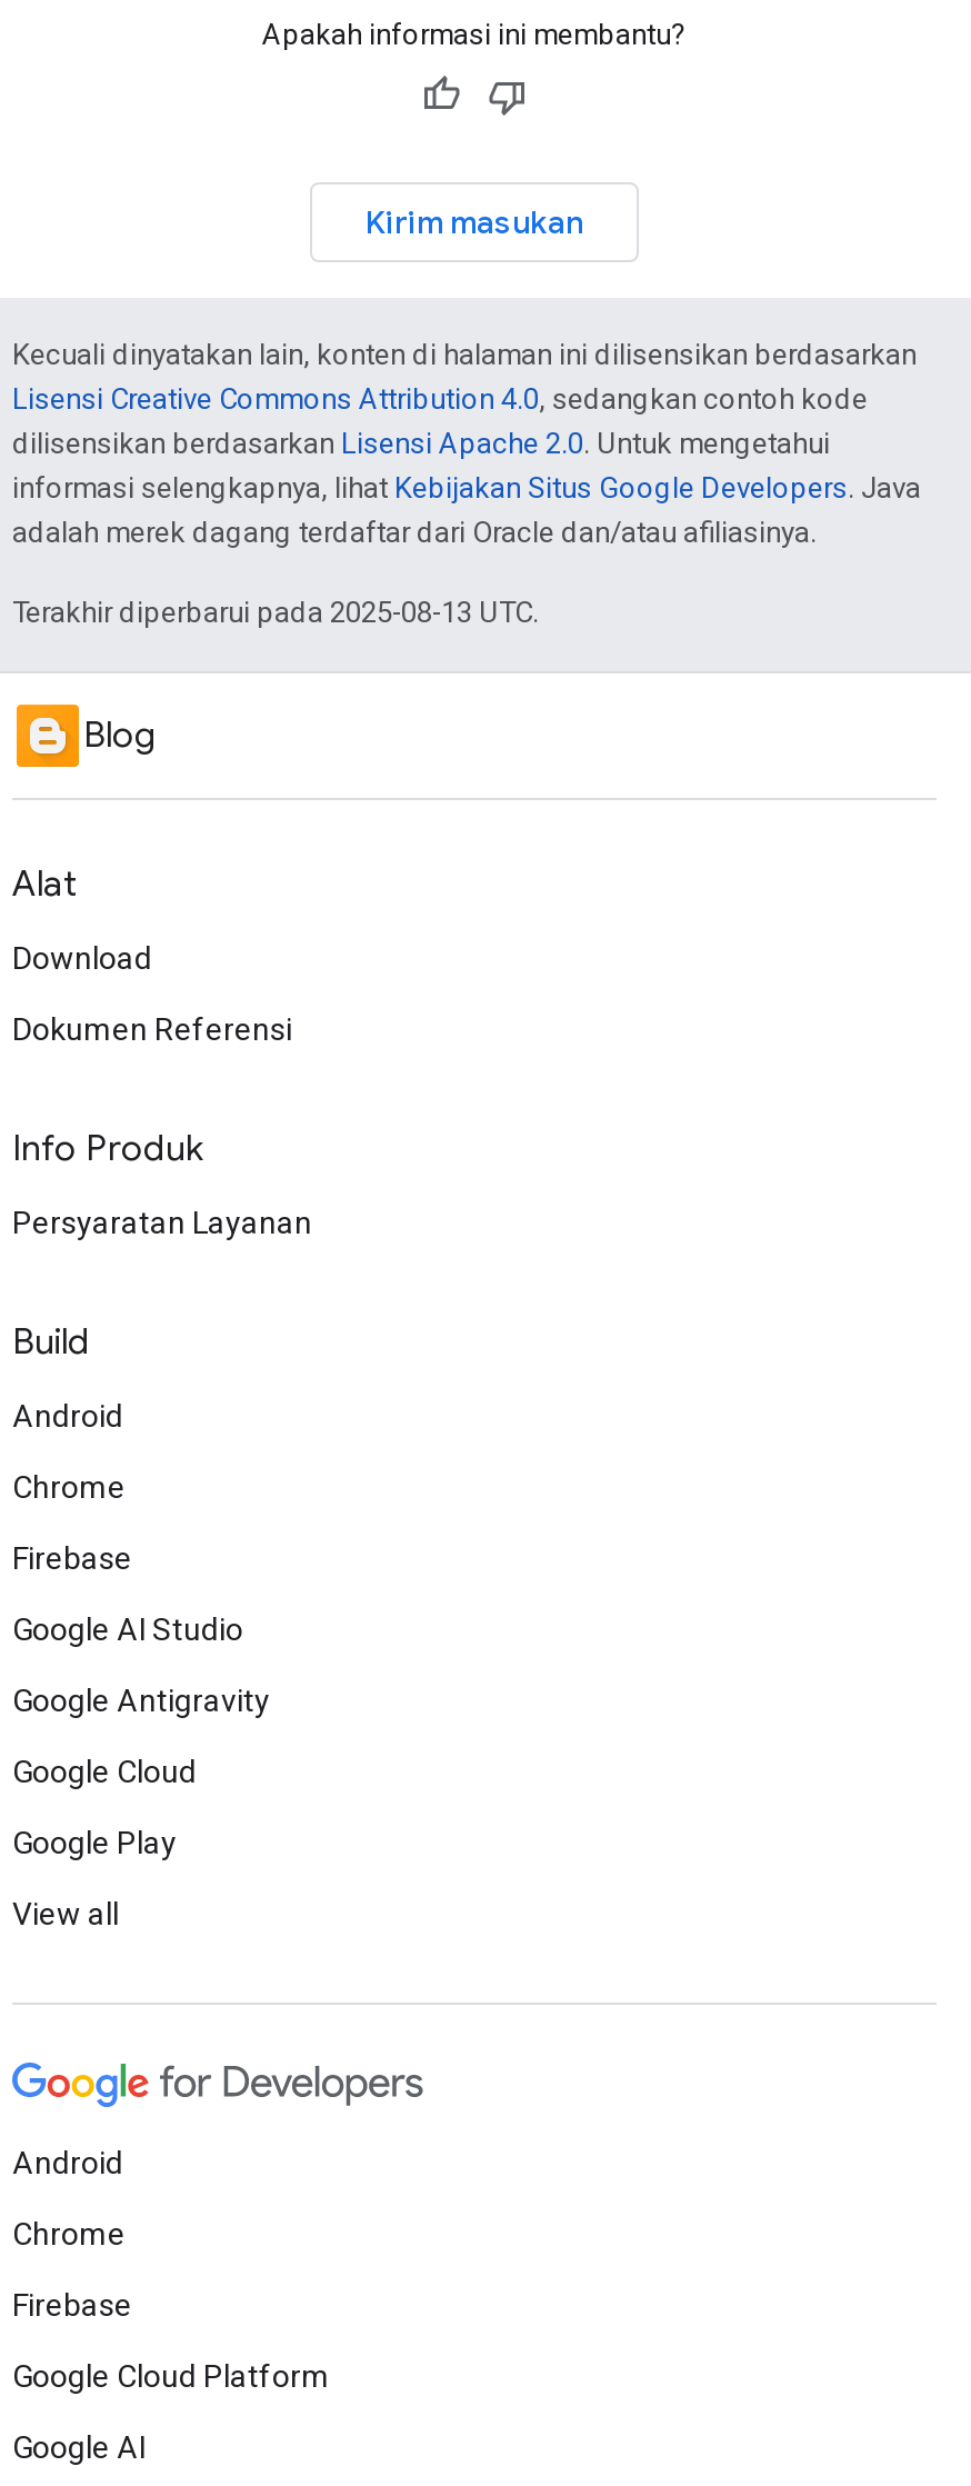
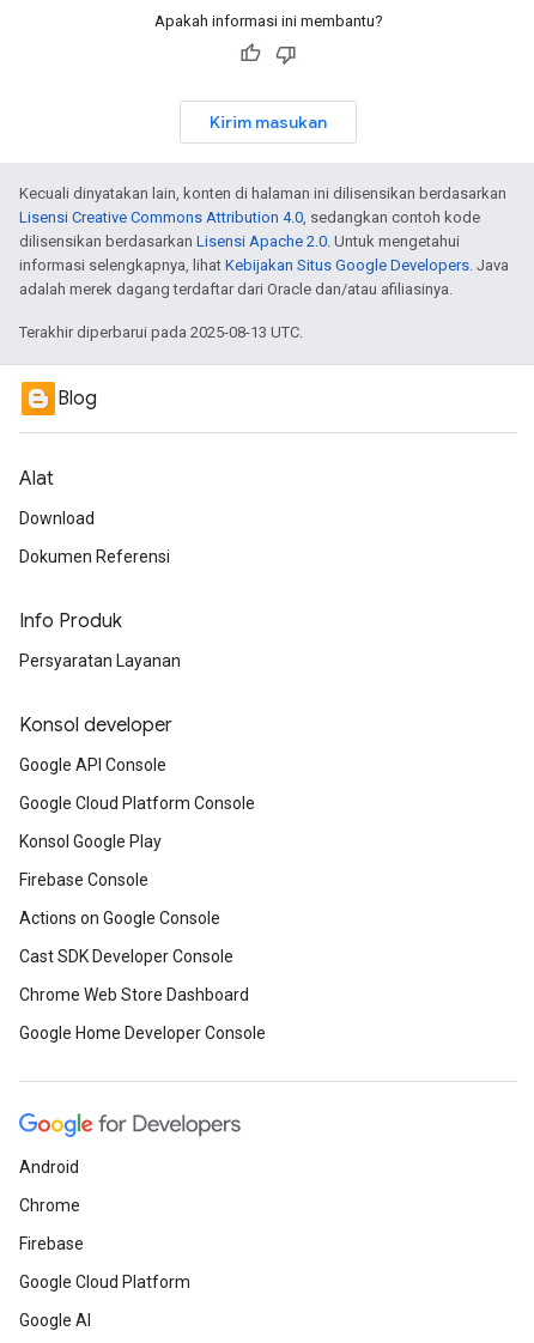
- Build
+ Konsol developer

- Android
+ Google API Console

- Chrome
+ Google Cloud Platform Console

- Firebase
+ Konsol Google Play

- Google AI Studio
+ Firebase Console

- Google Antigravity
+ Actions on Google Console

- Google Cloud
+ Cast SDK Developer Console

- Google Play
+ Chrome Web Store Dashboard

- View all
+ Google Home Developer Console
